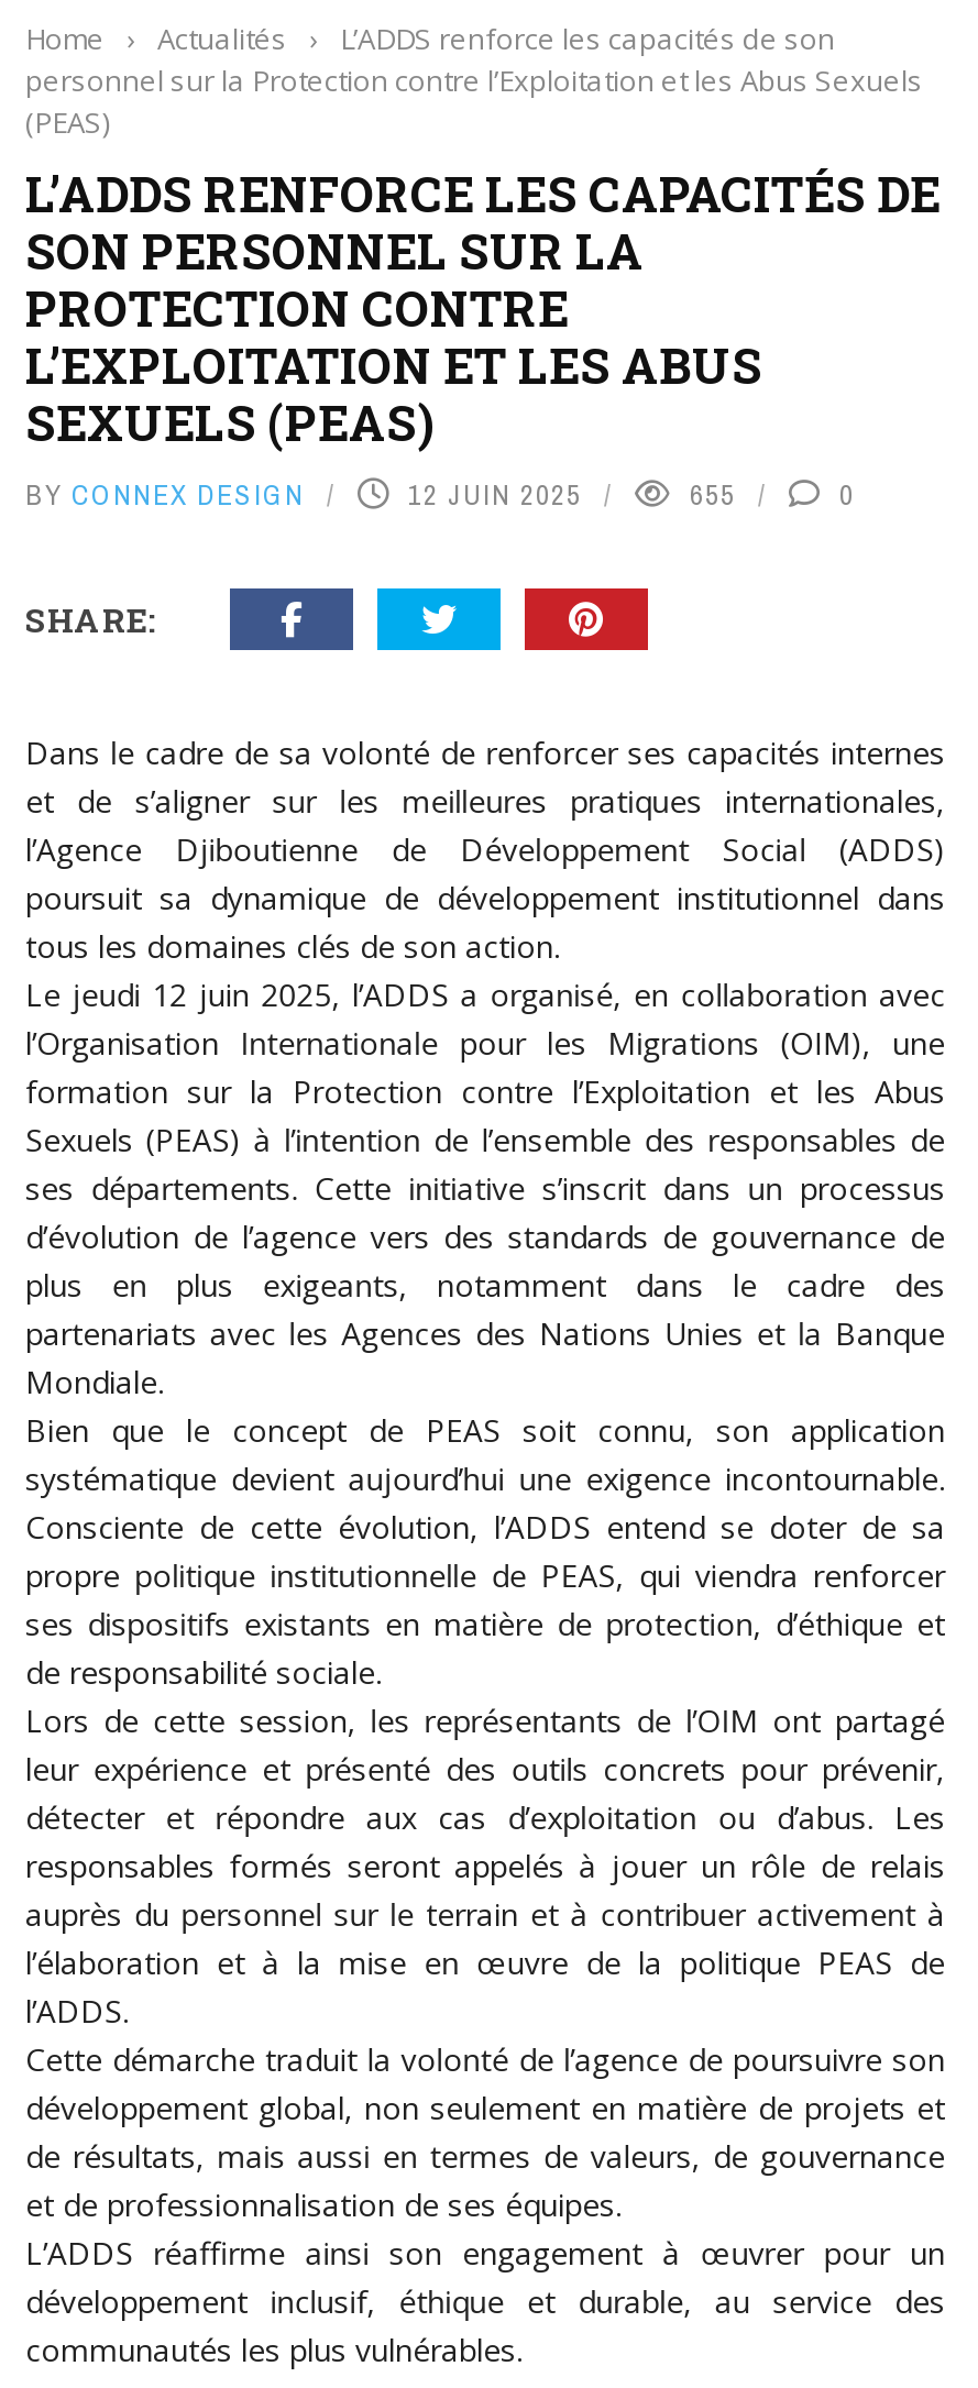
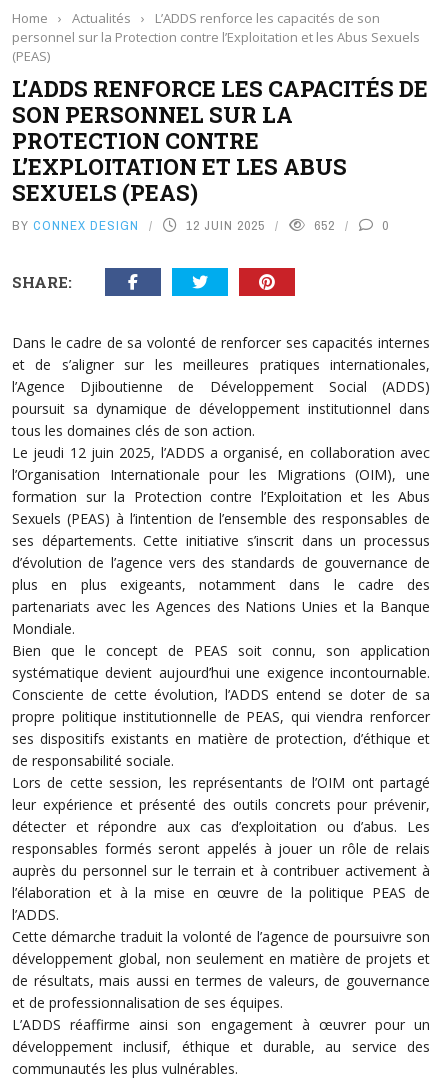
- 655
+ 652
